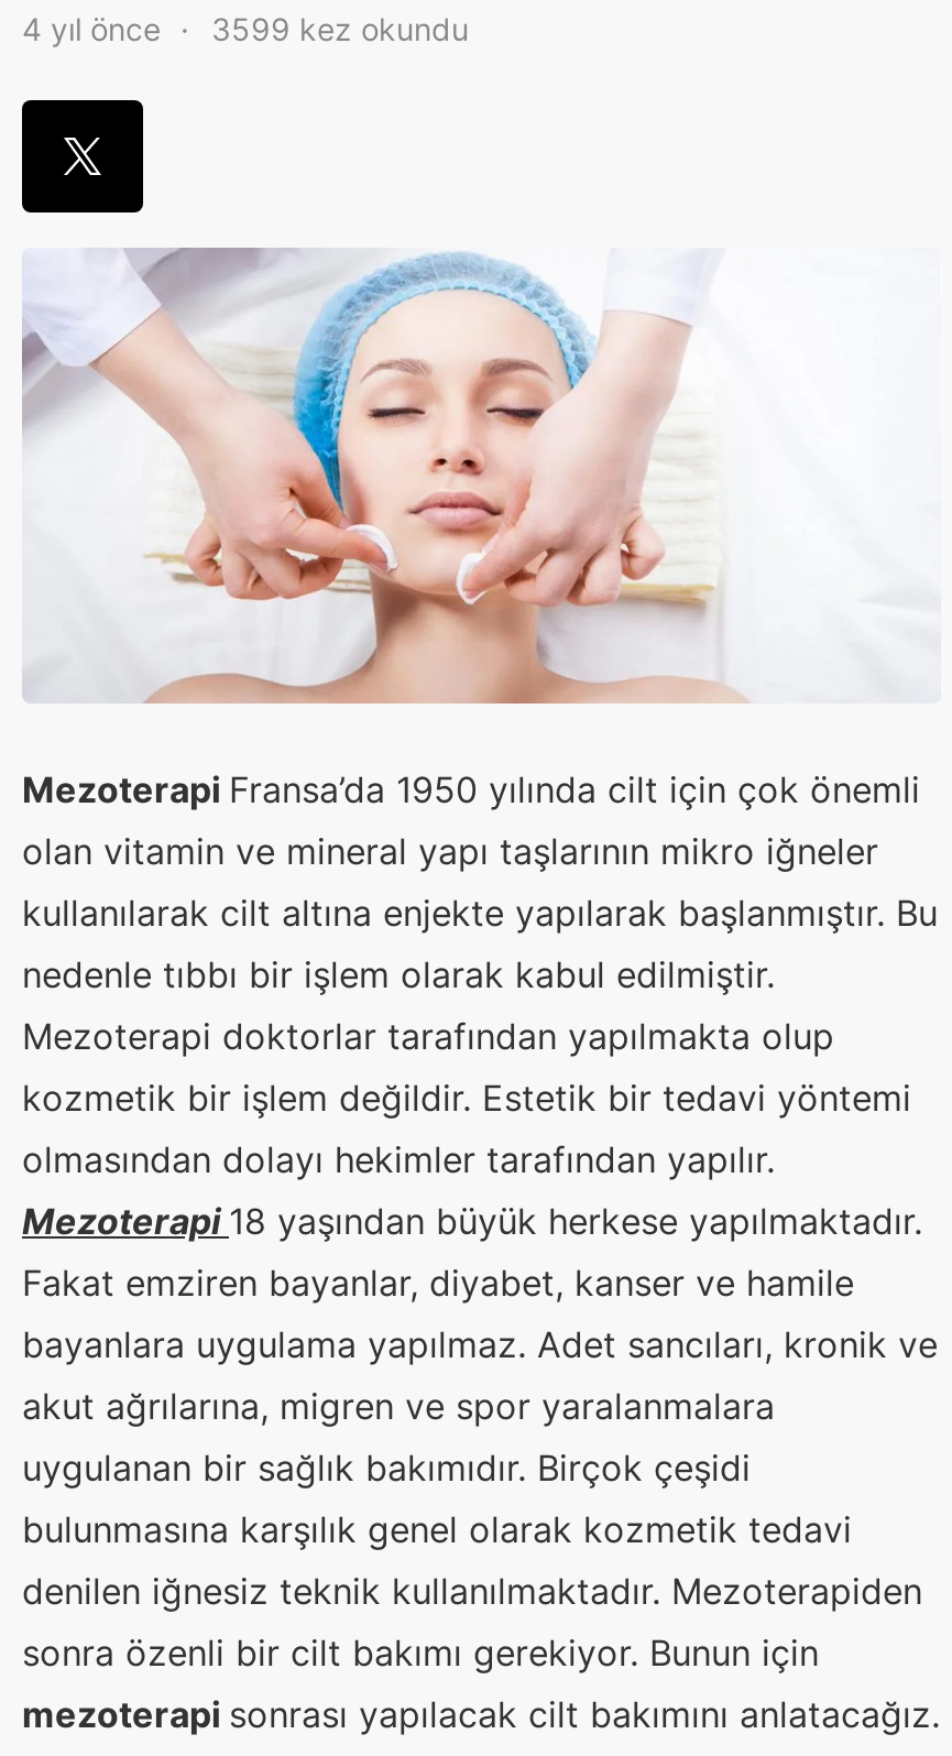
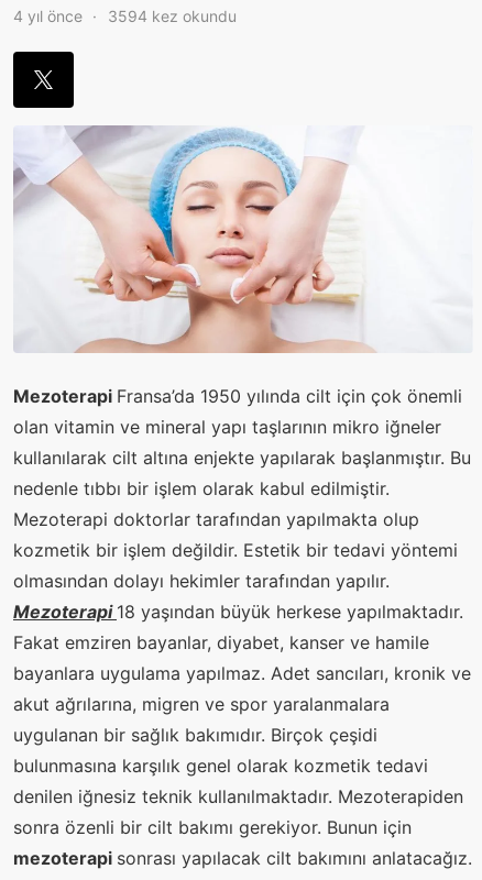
- 4 yıl önce 3599 kez okundu
+ 4 yıl önce 3594 kez okundu
